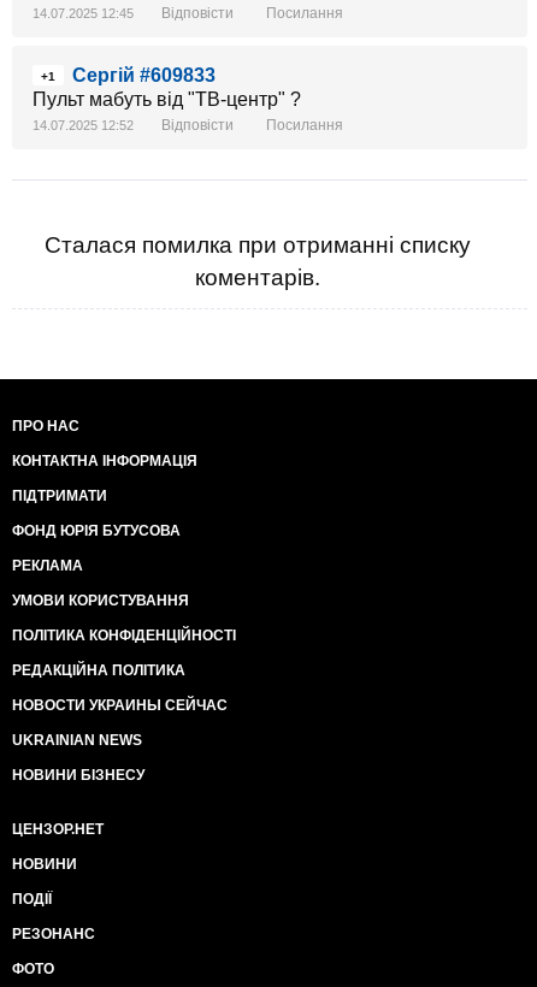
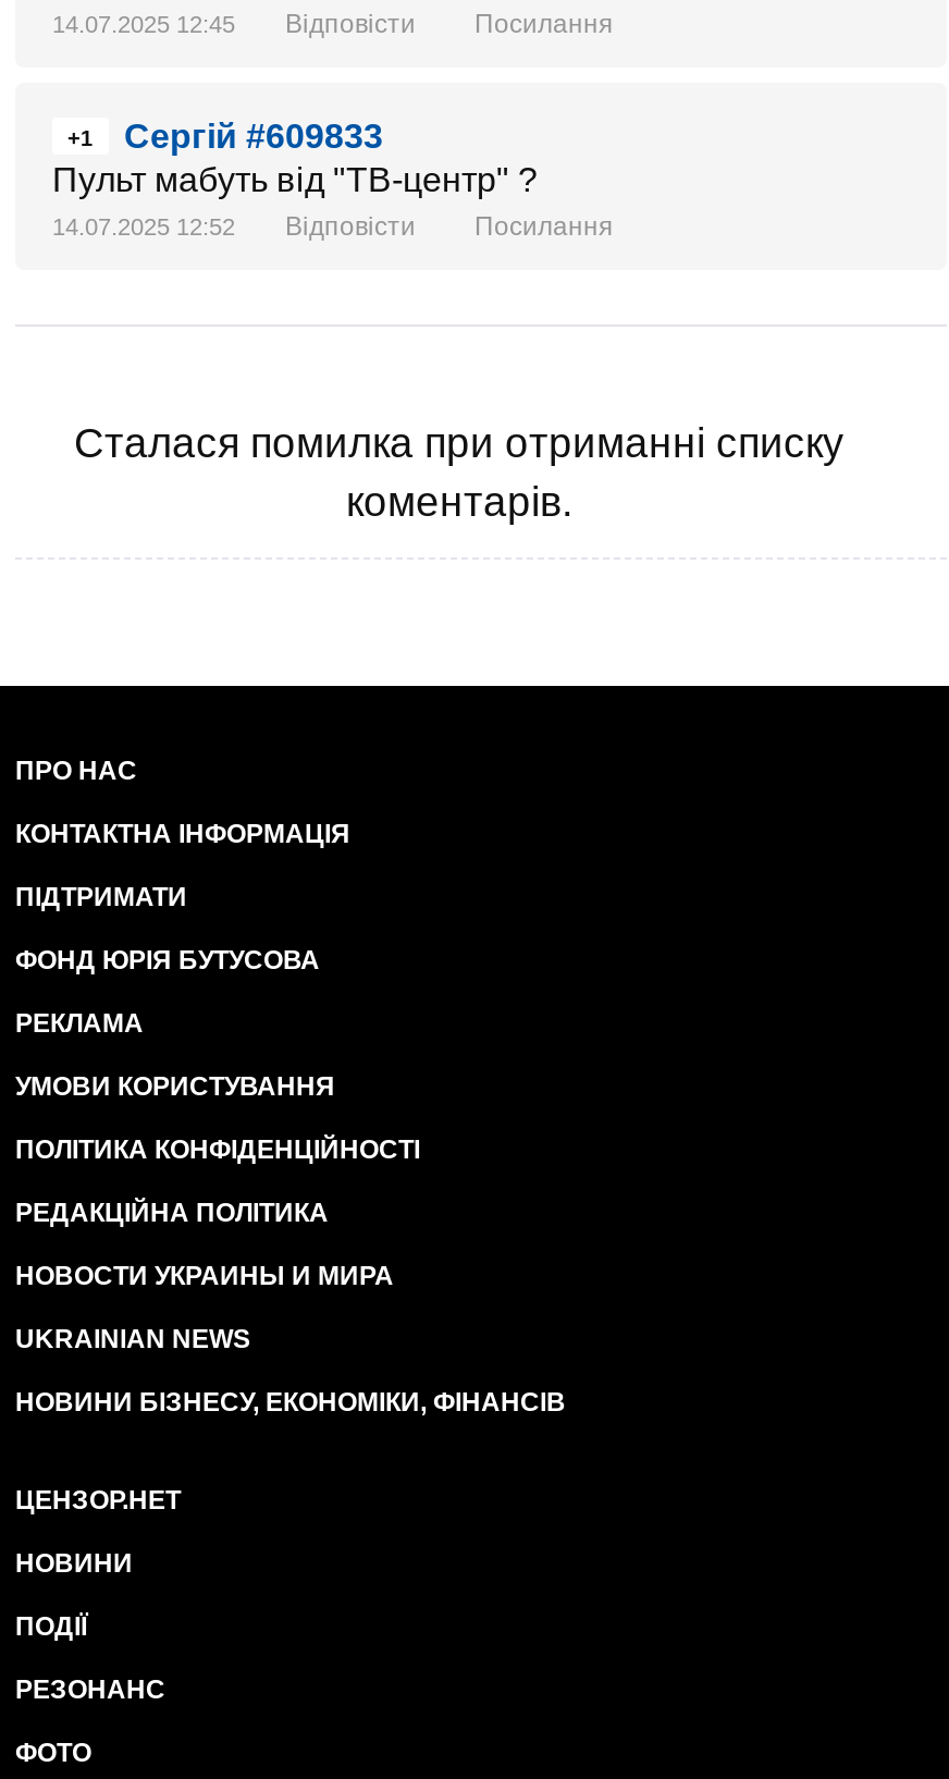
- НОВОСТИ УКРАИНЫ СЕЙЧАС
+ НОВОСТИ УКРАИНЫ И МИРА

- НОВИНИ БІЗНЕСУ
+ НОВИНИ БІЗНЕСУ, ЕКОНОМІКИ, ФІНАНСІВ
